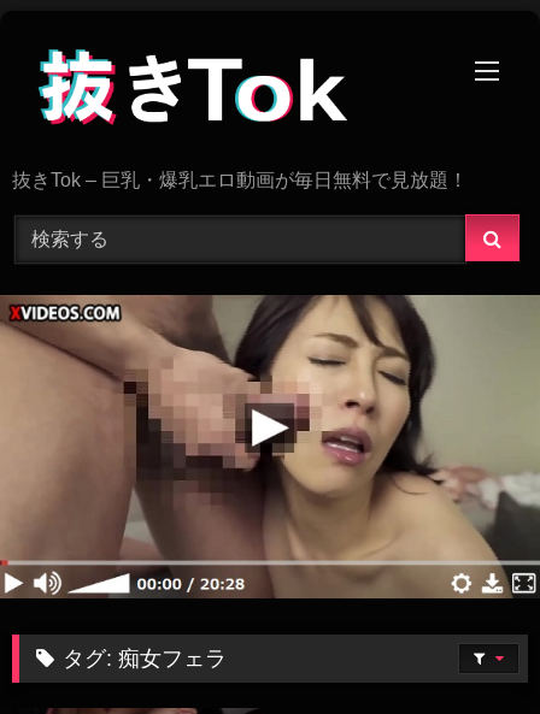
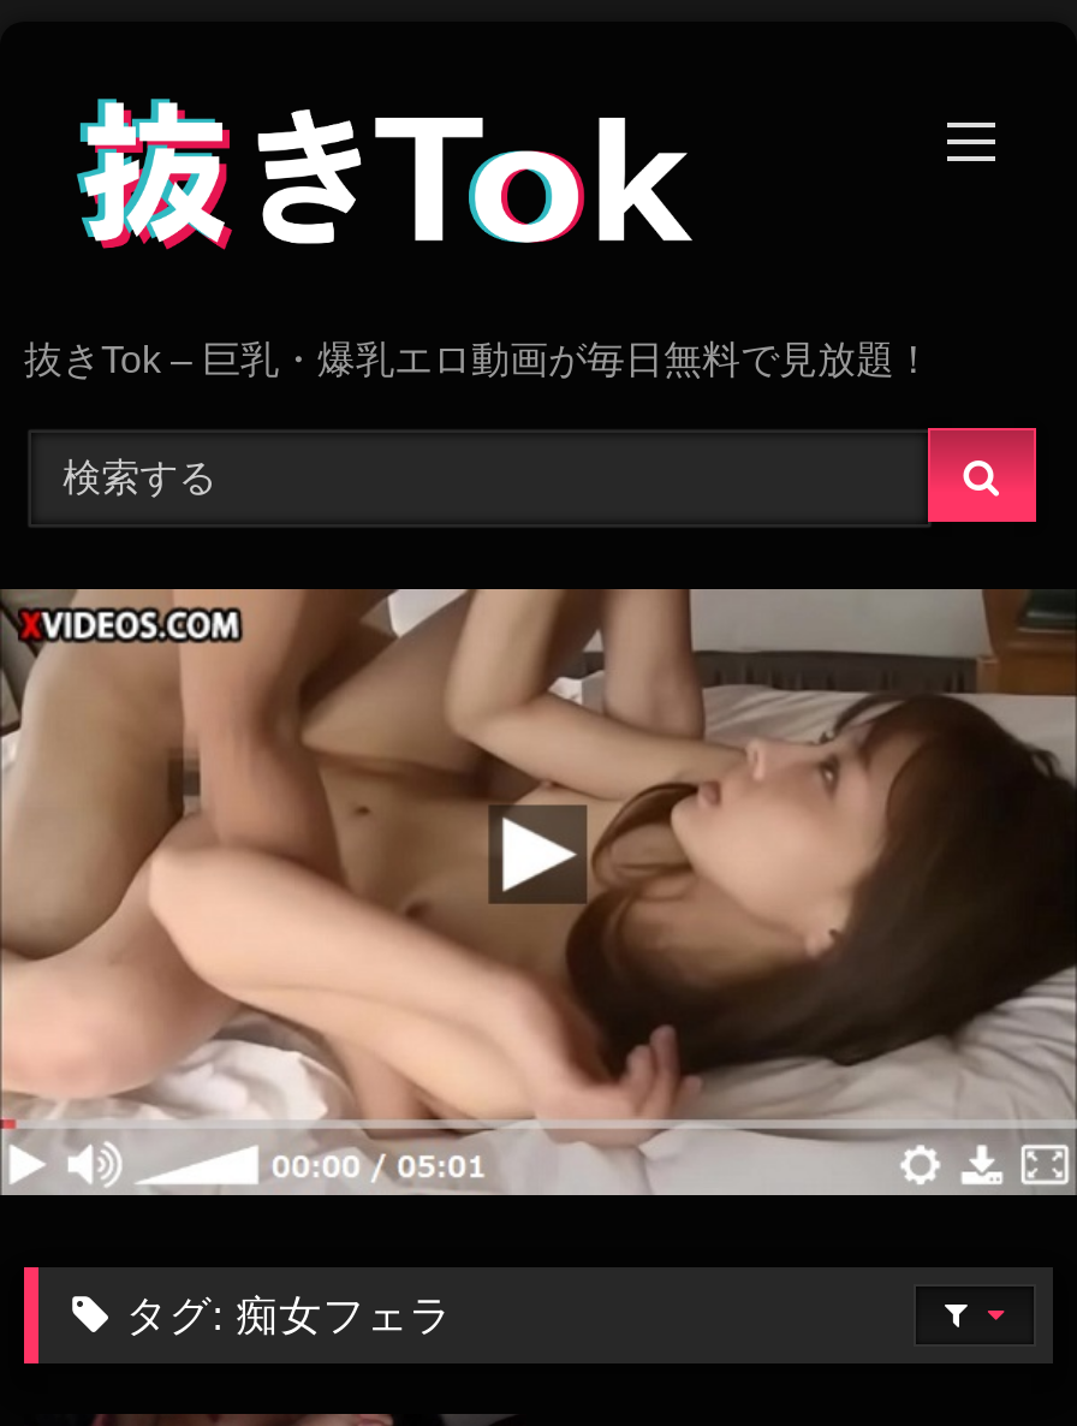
- [image]
+ [image]
